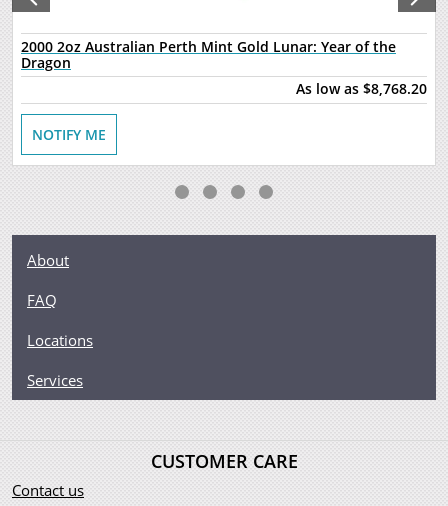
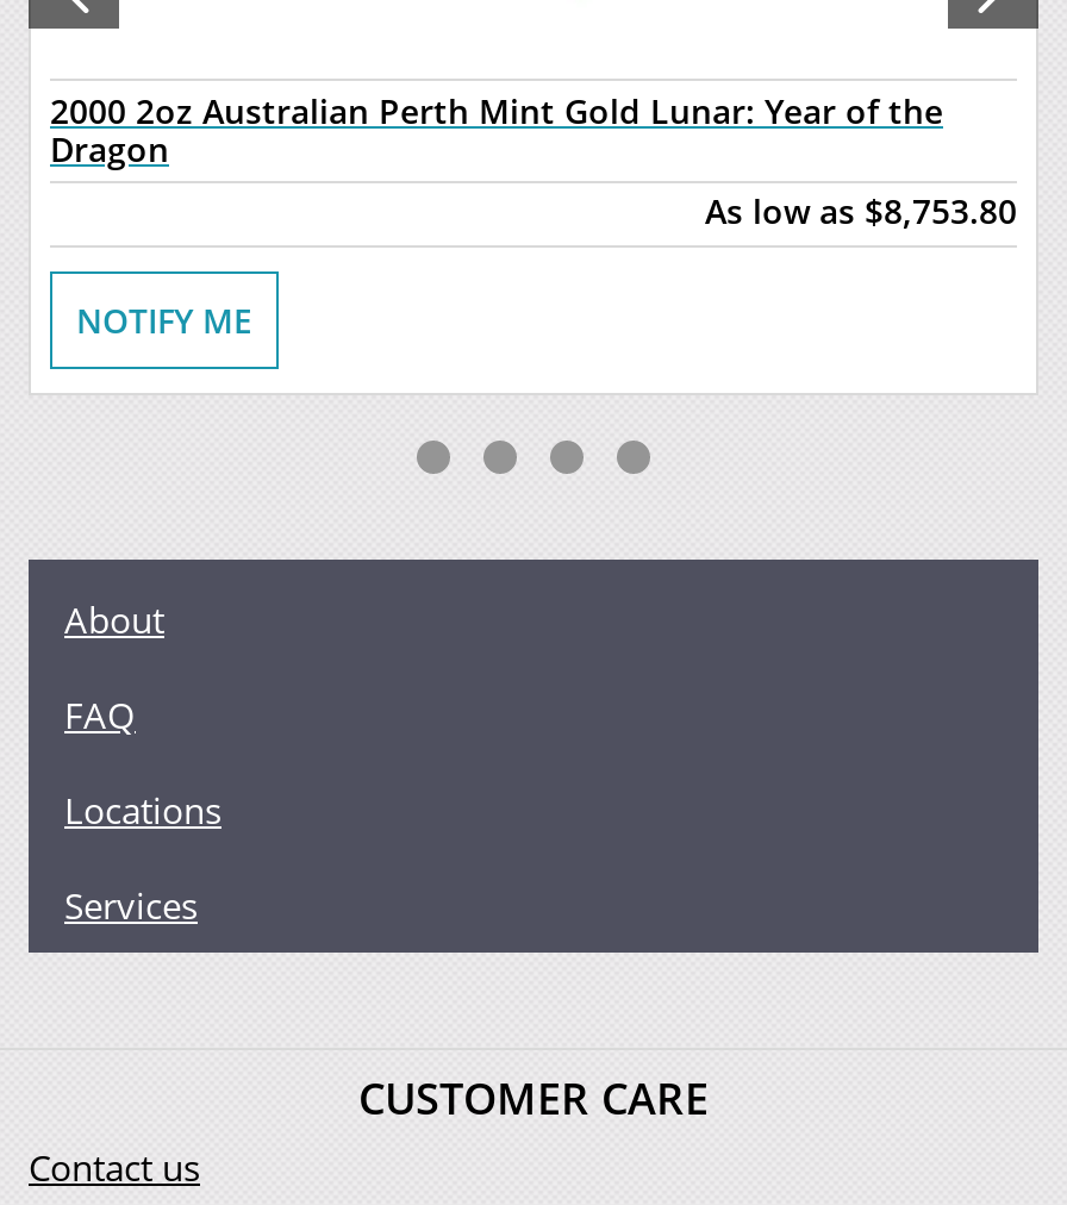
- As low as $8,768.20
+ As low as $8,753.80
